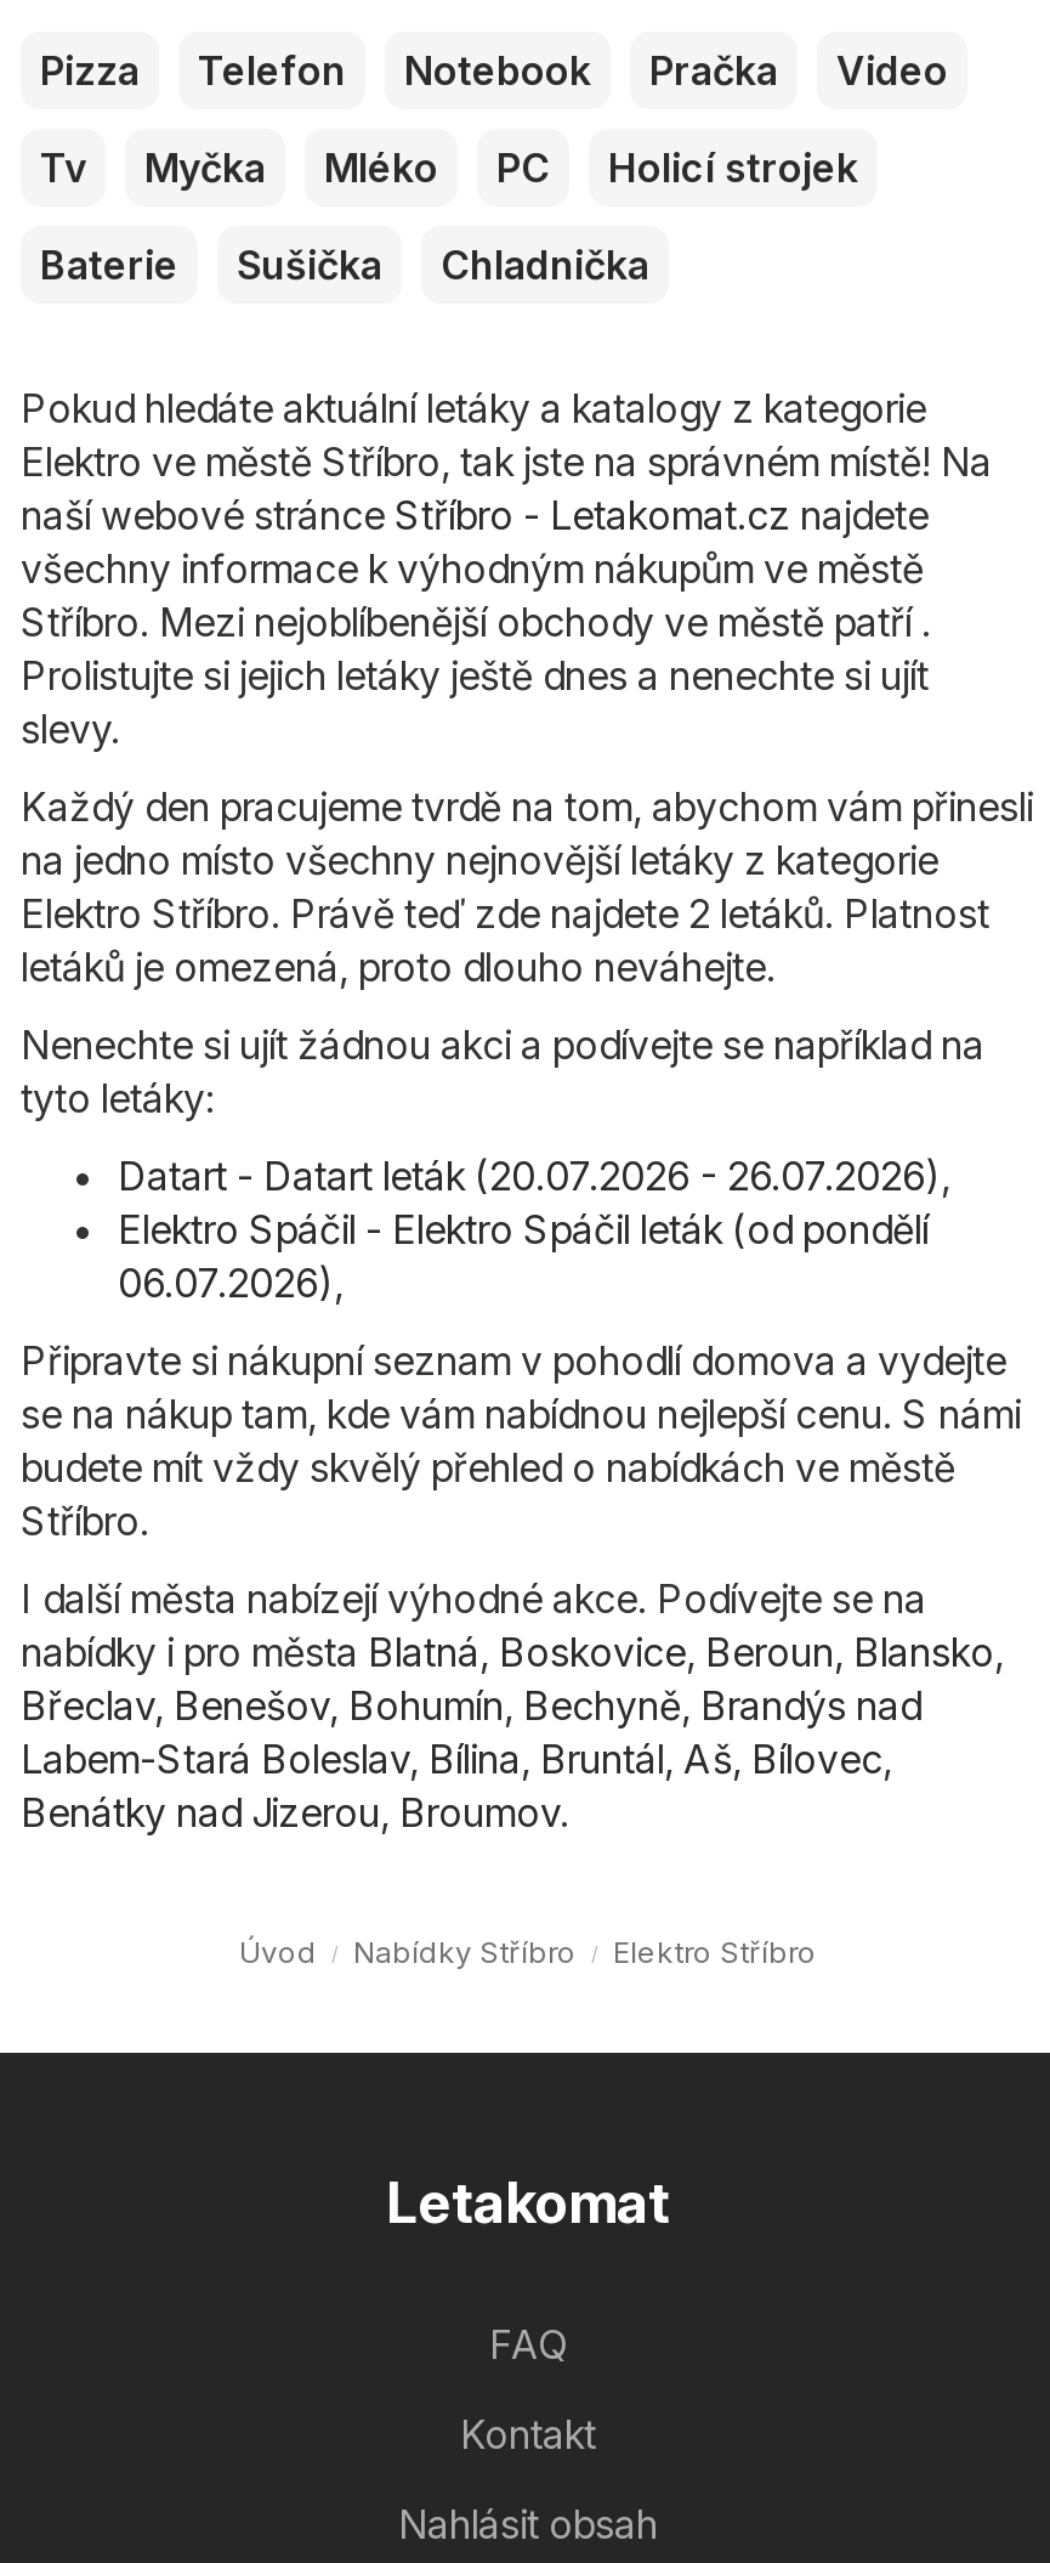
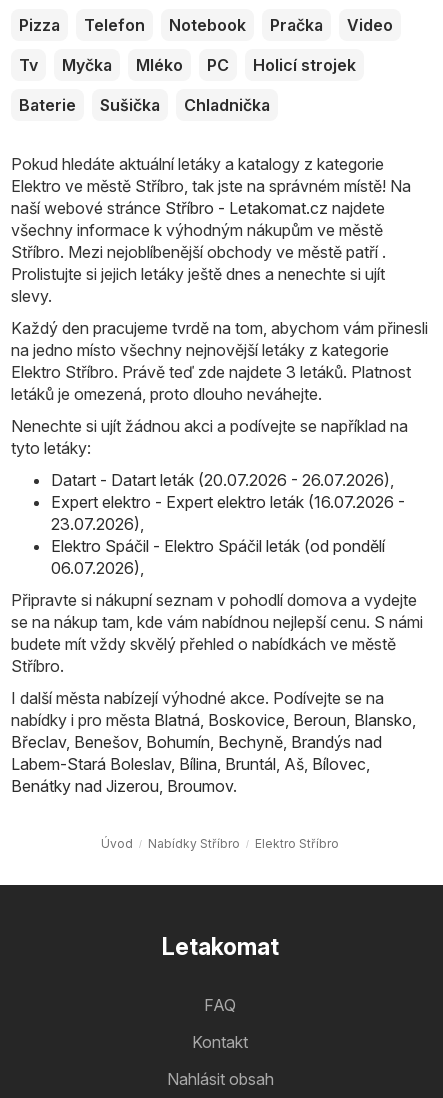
- Elektro Stříbro. Právě teď zde najdete 2 letáků. Platnost
+ Elektro Stříbro. Právě teď zde najdete 3 letáků. Platnost

+ Expert elektro - Expert elektro leták (16.07.2026 -
+ 23.07.2026),
